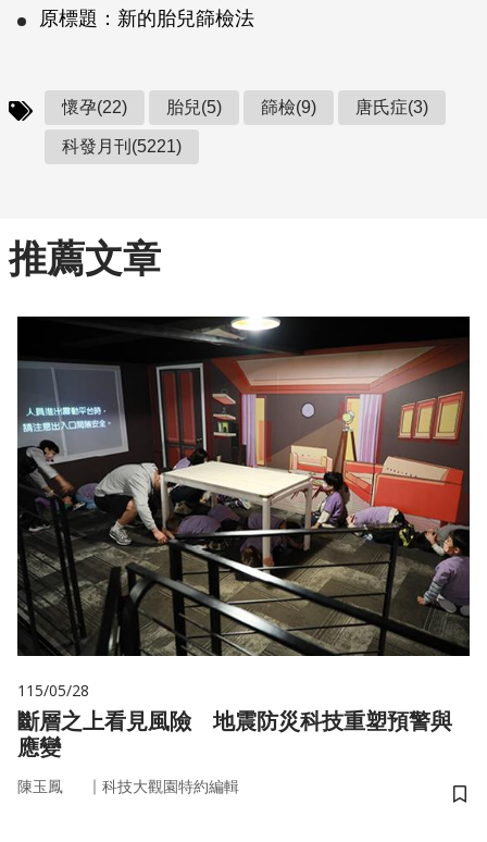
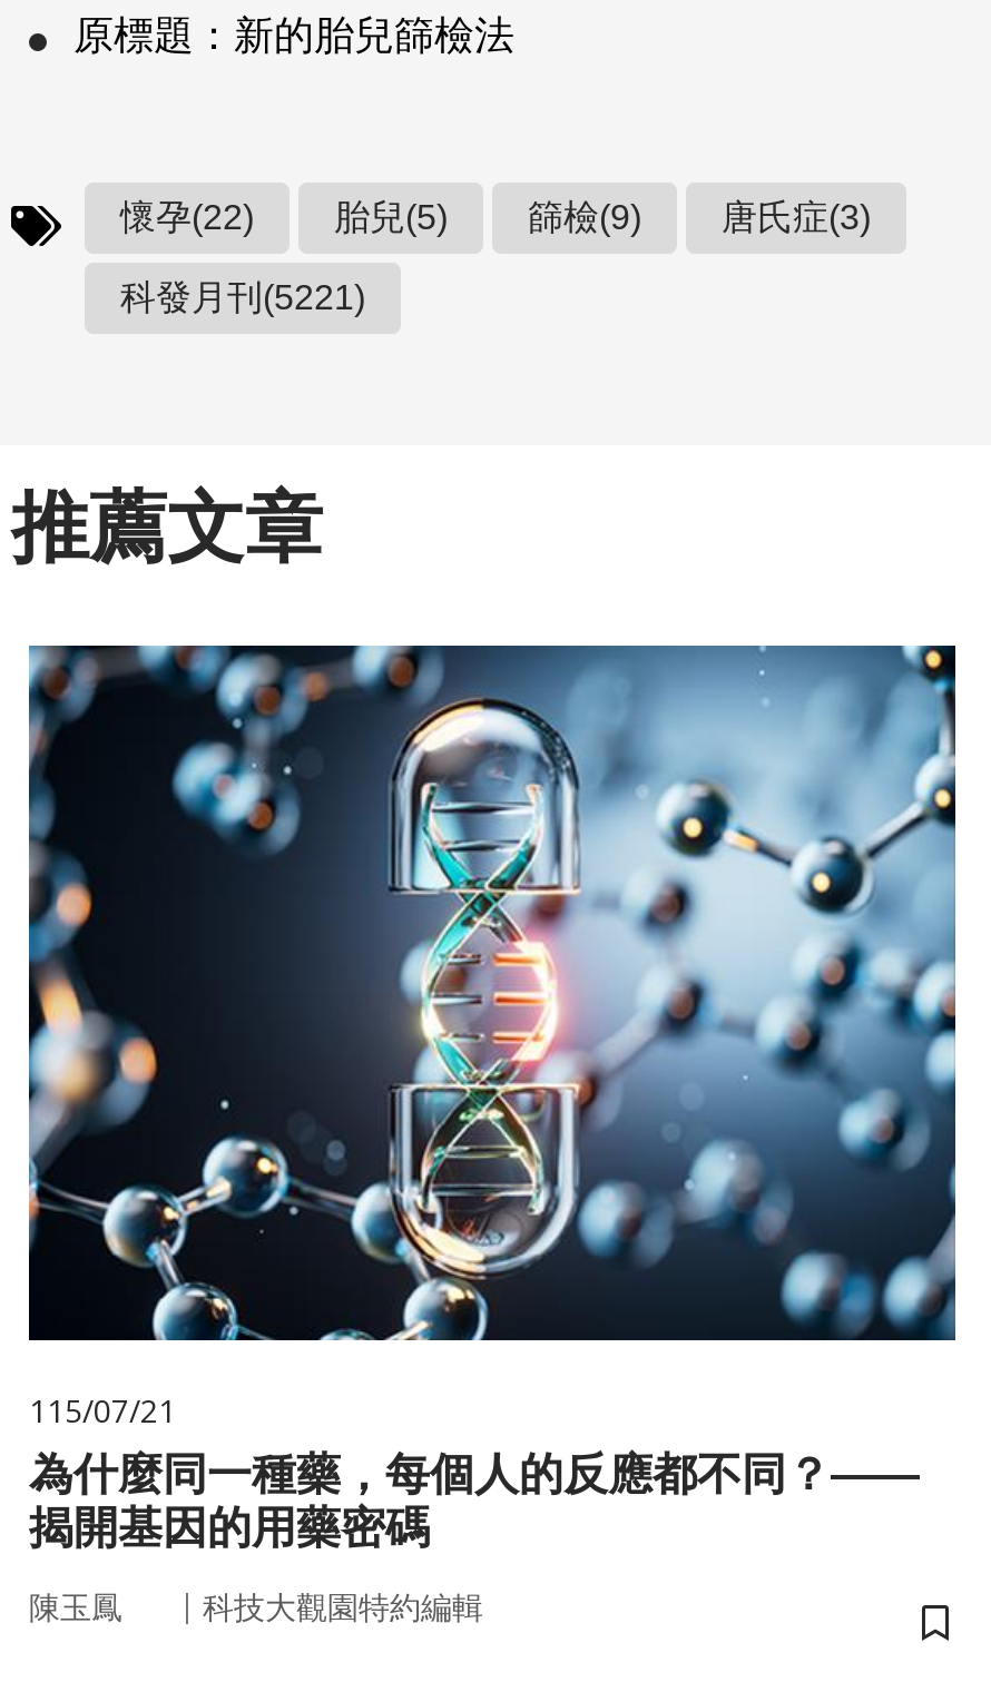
- [image]
- 115/05/28
- 斷層之上看見風險 地震防災科技重塑預警與
- 應變
+ [image]
+ 115/07/21
+ 為什麼同一種藥，每個人的反應都不同？——
+ 揭開基因的用藥密碼
